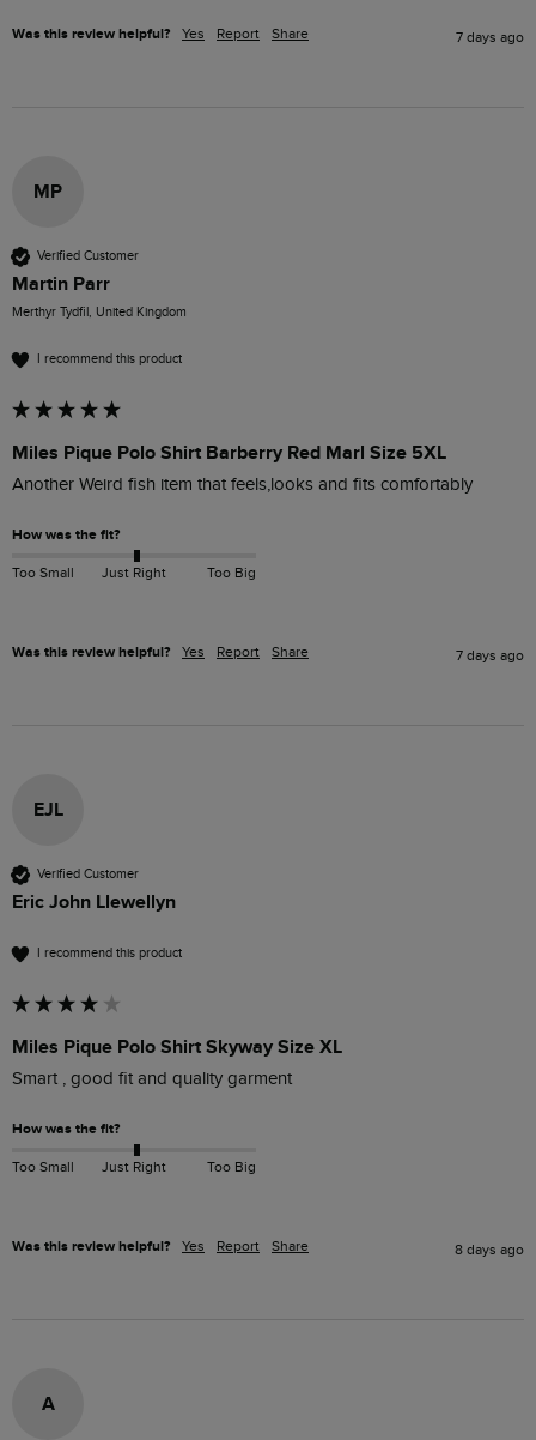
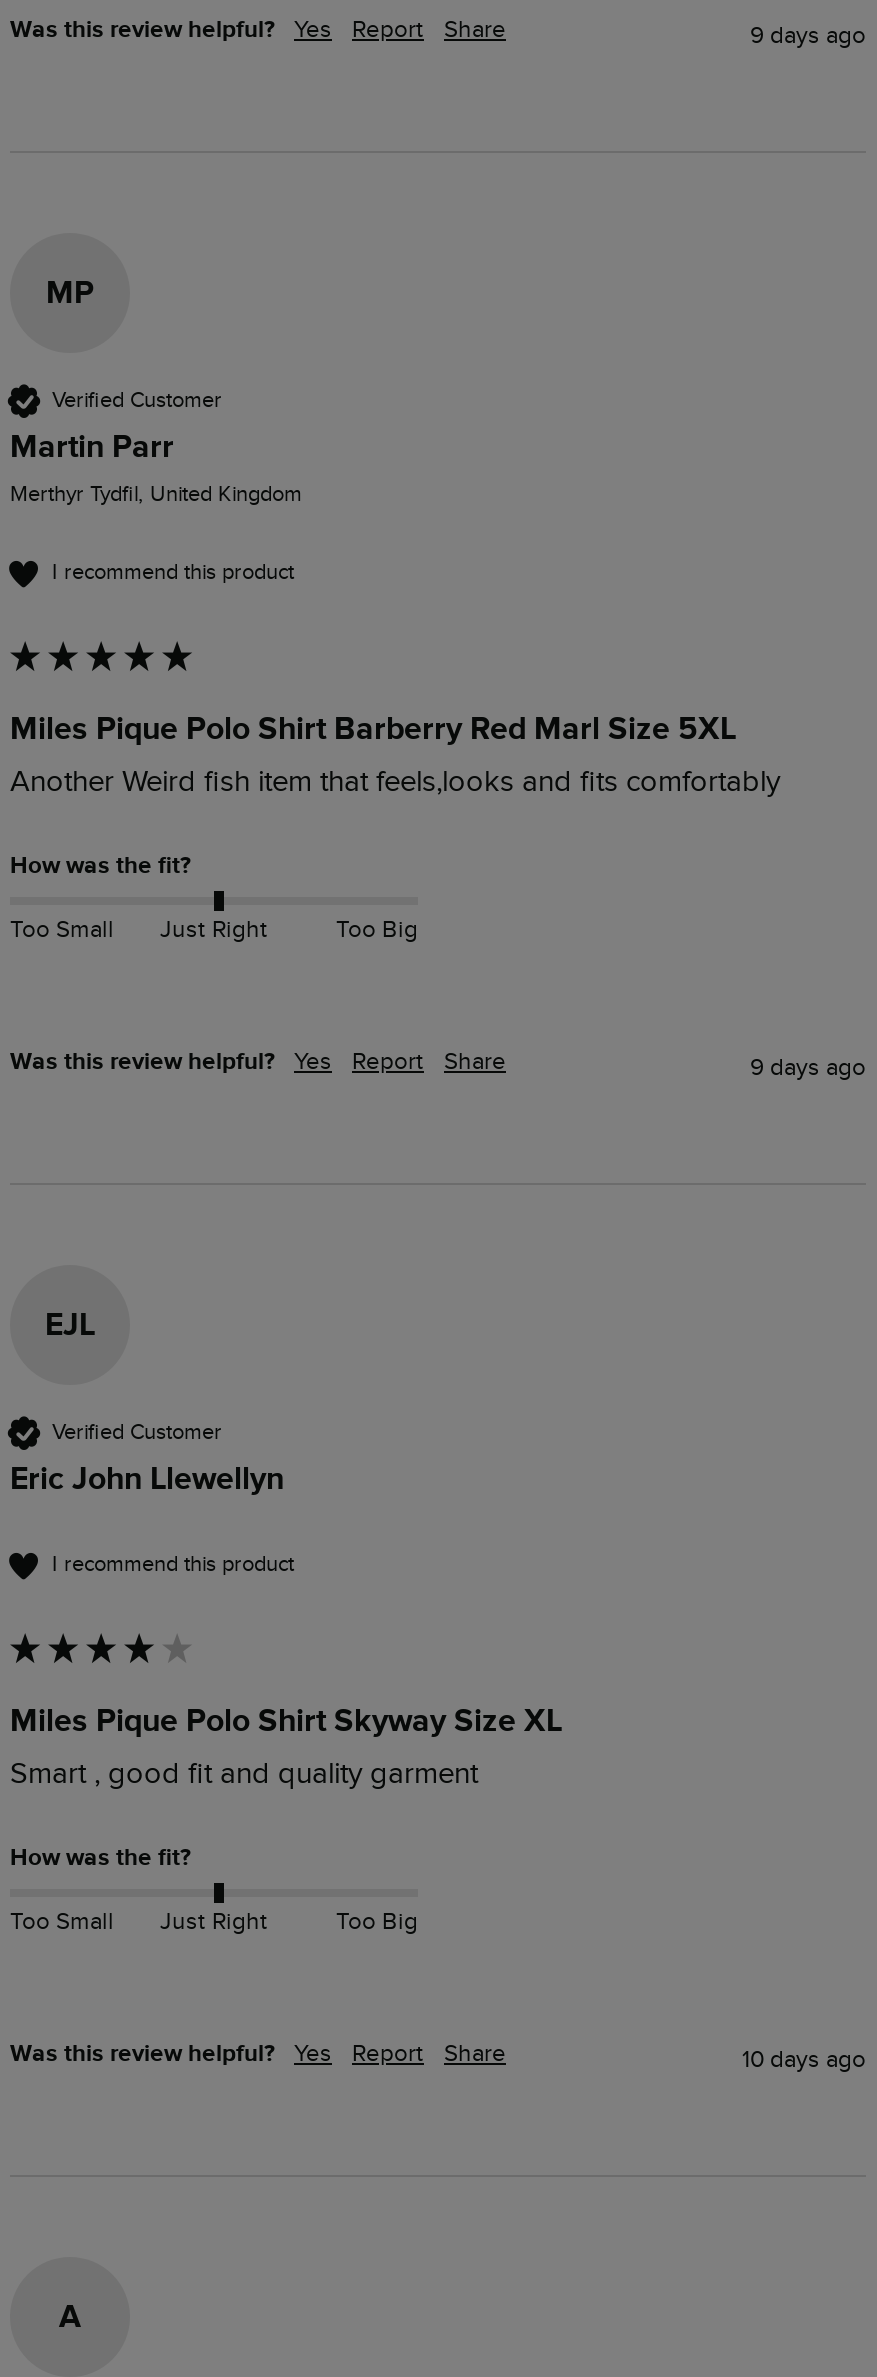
- 7 days ago
+ 9 days ago

- 7 days ago
+ 9 days ago

- 8 days ago
+ 10 days ago
